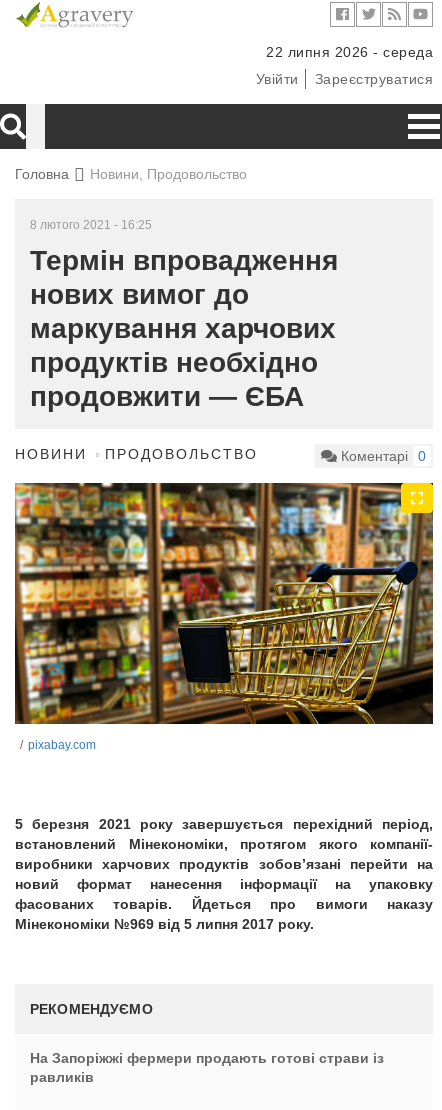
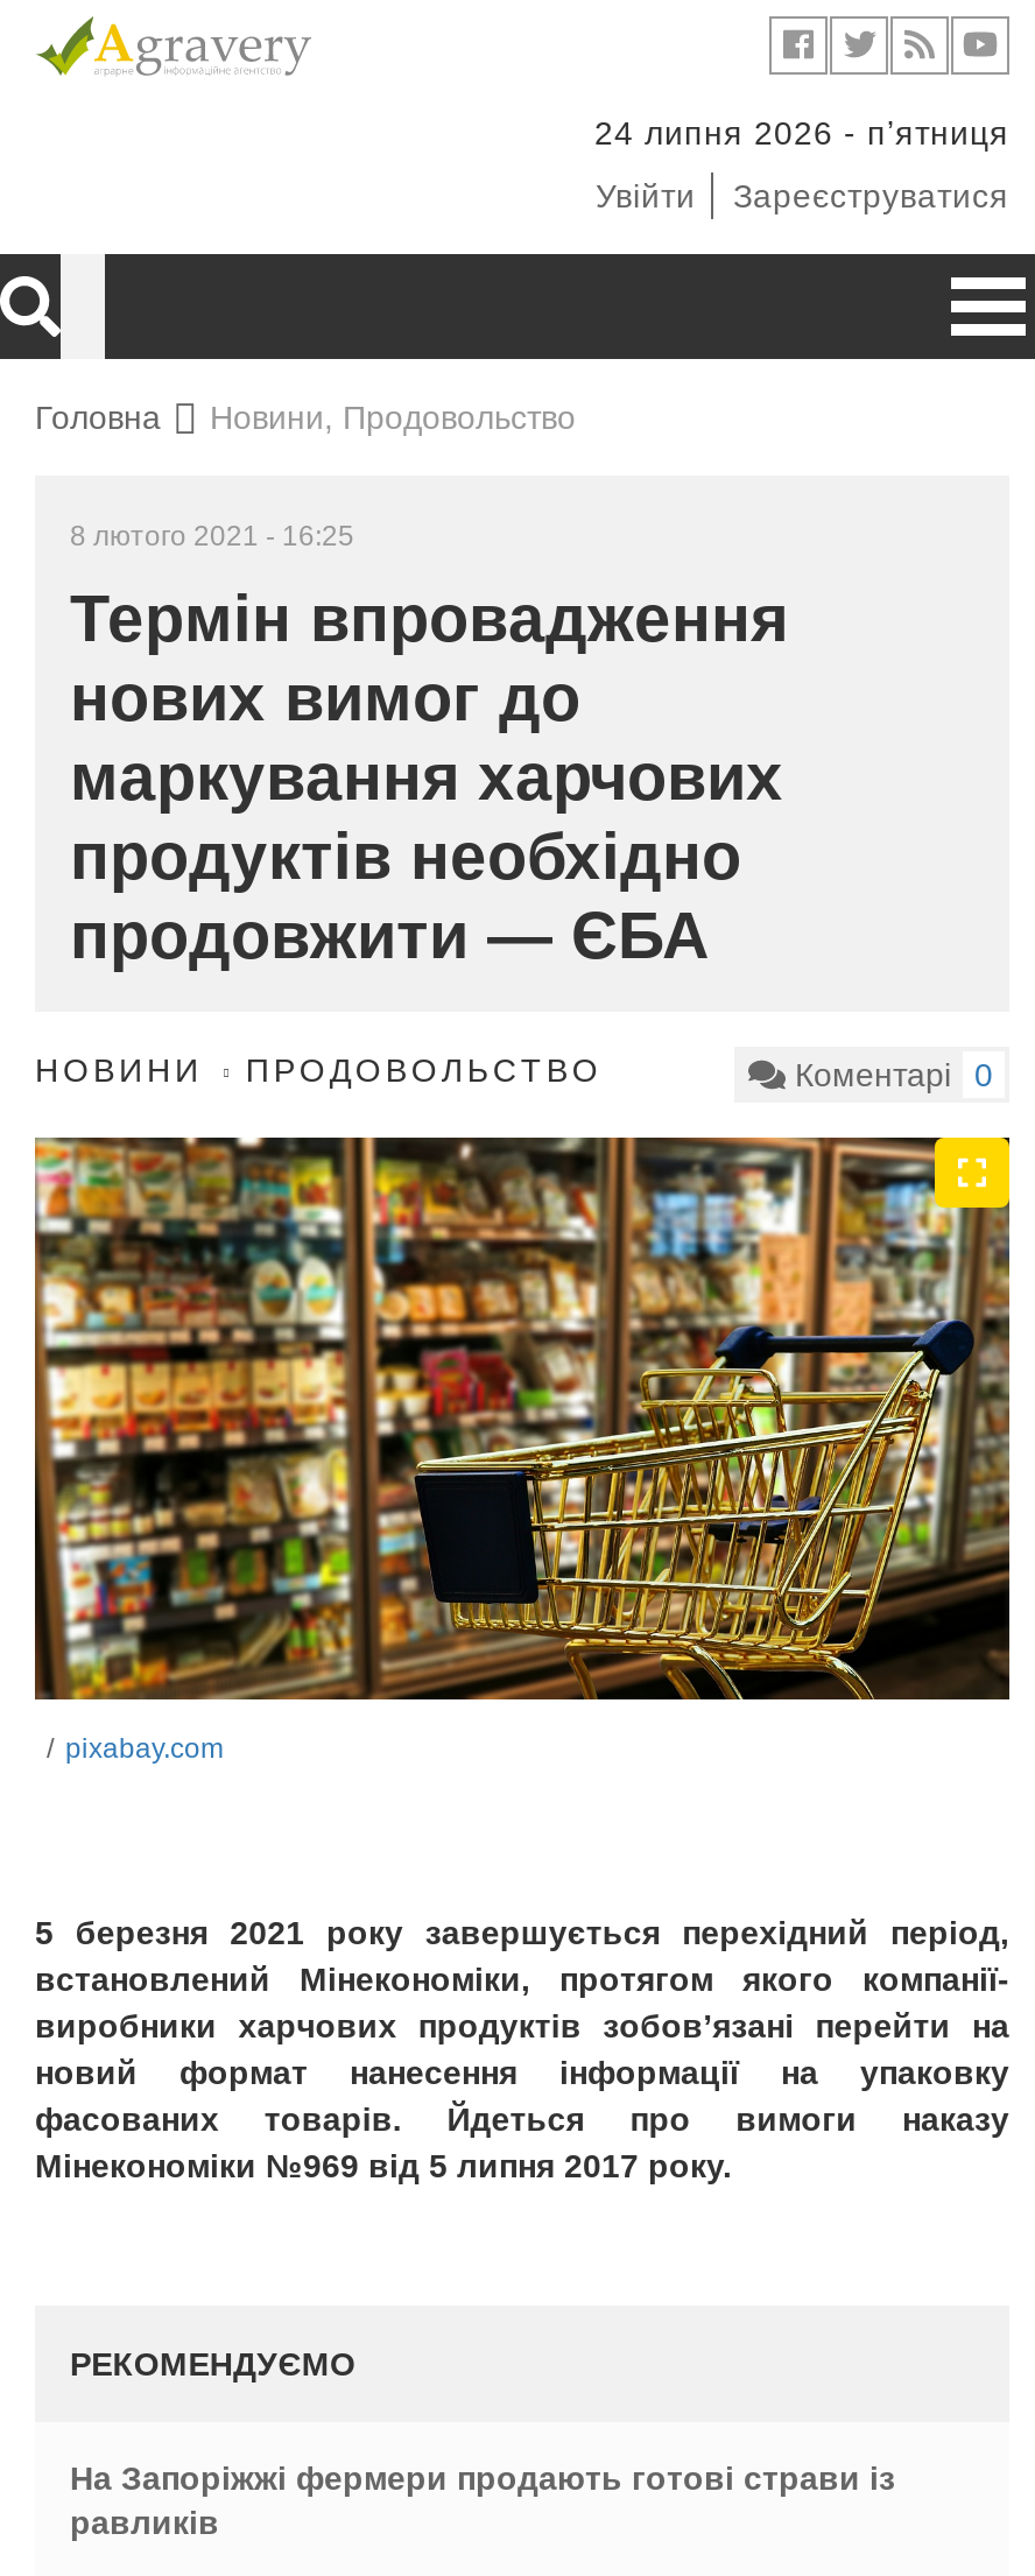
- 22 липня 2026 - середа
+ 24 липня 2026 - пʼятниця
